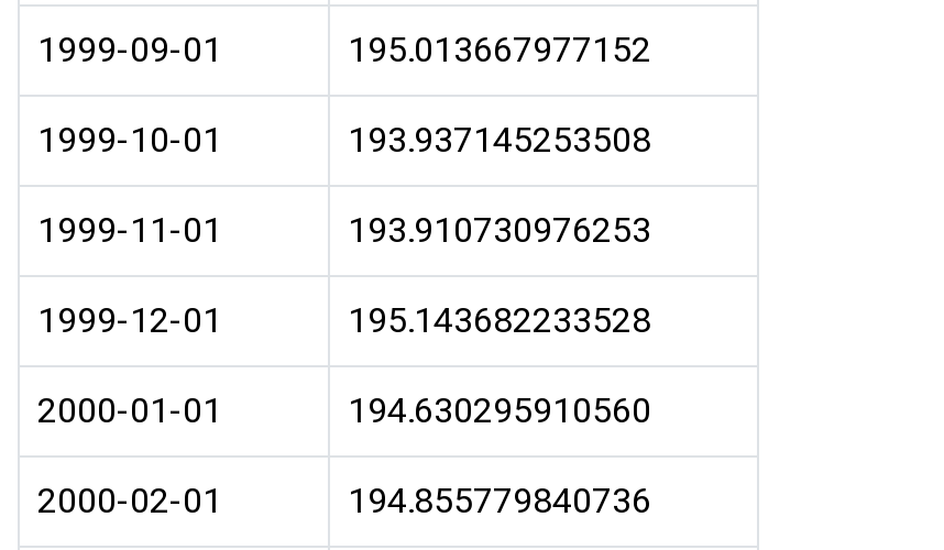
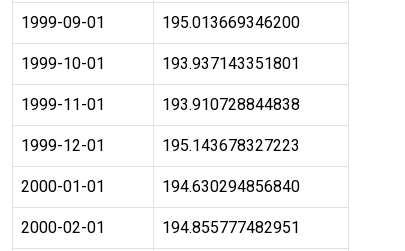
- 195.013667977152
+ 195.013669346200

- 193.937145253508
+ 193.937143351801

- 193.910730976253
+ 193.910728844838

- 195.143682233528
+ 195.143678327223

- 194.630295910560
+ 194.630294856840

- 194.855779840736
+ 194.855777482951
